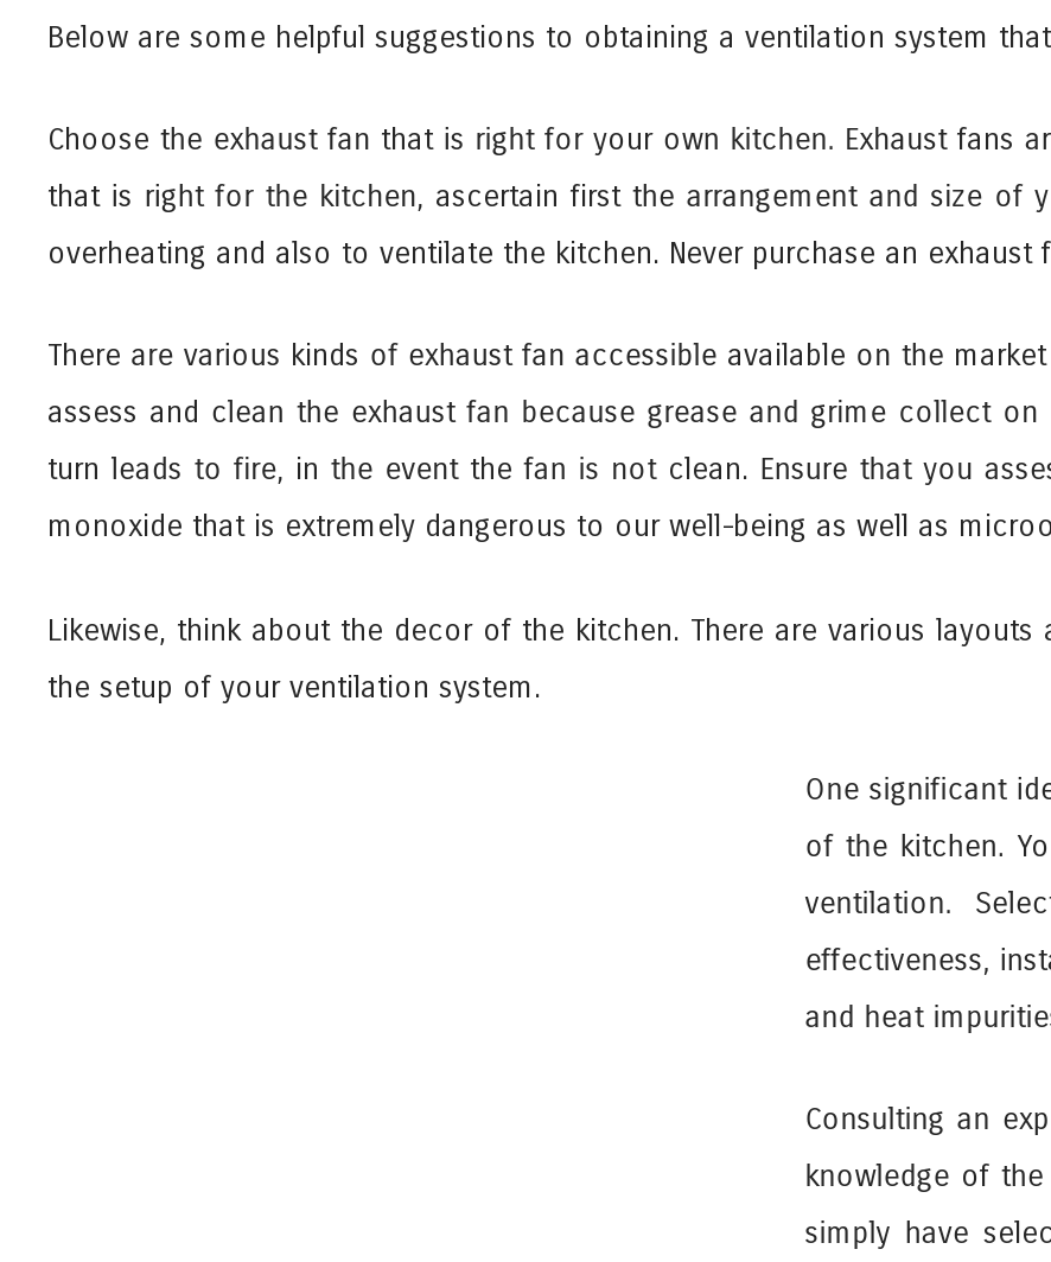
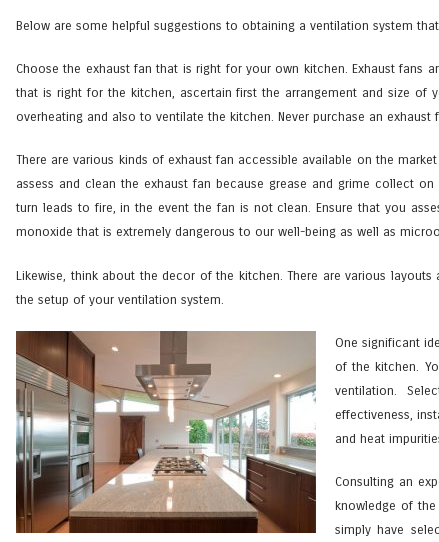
+ [image]
